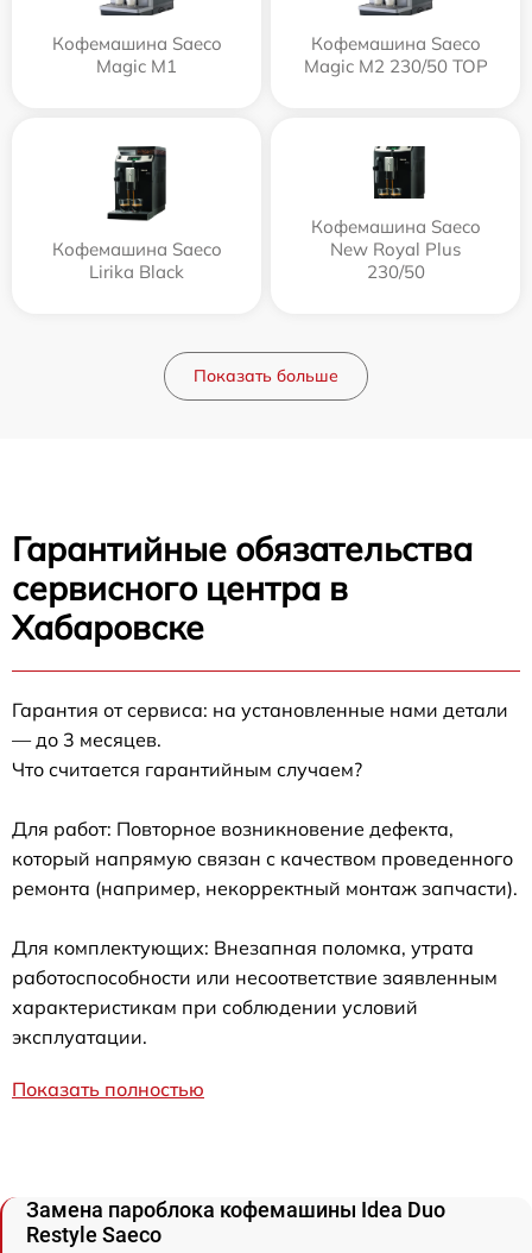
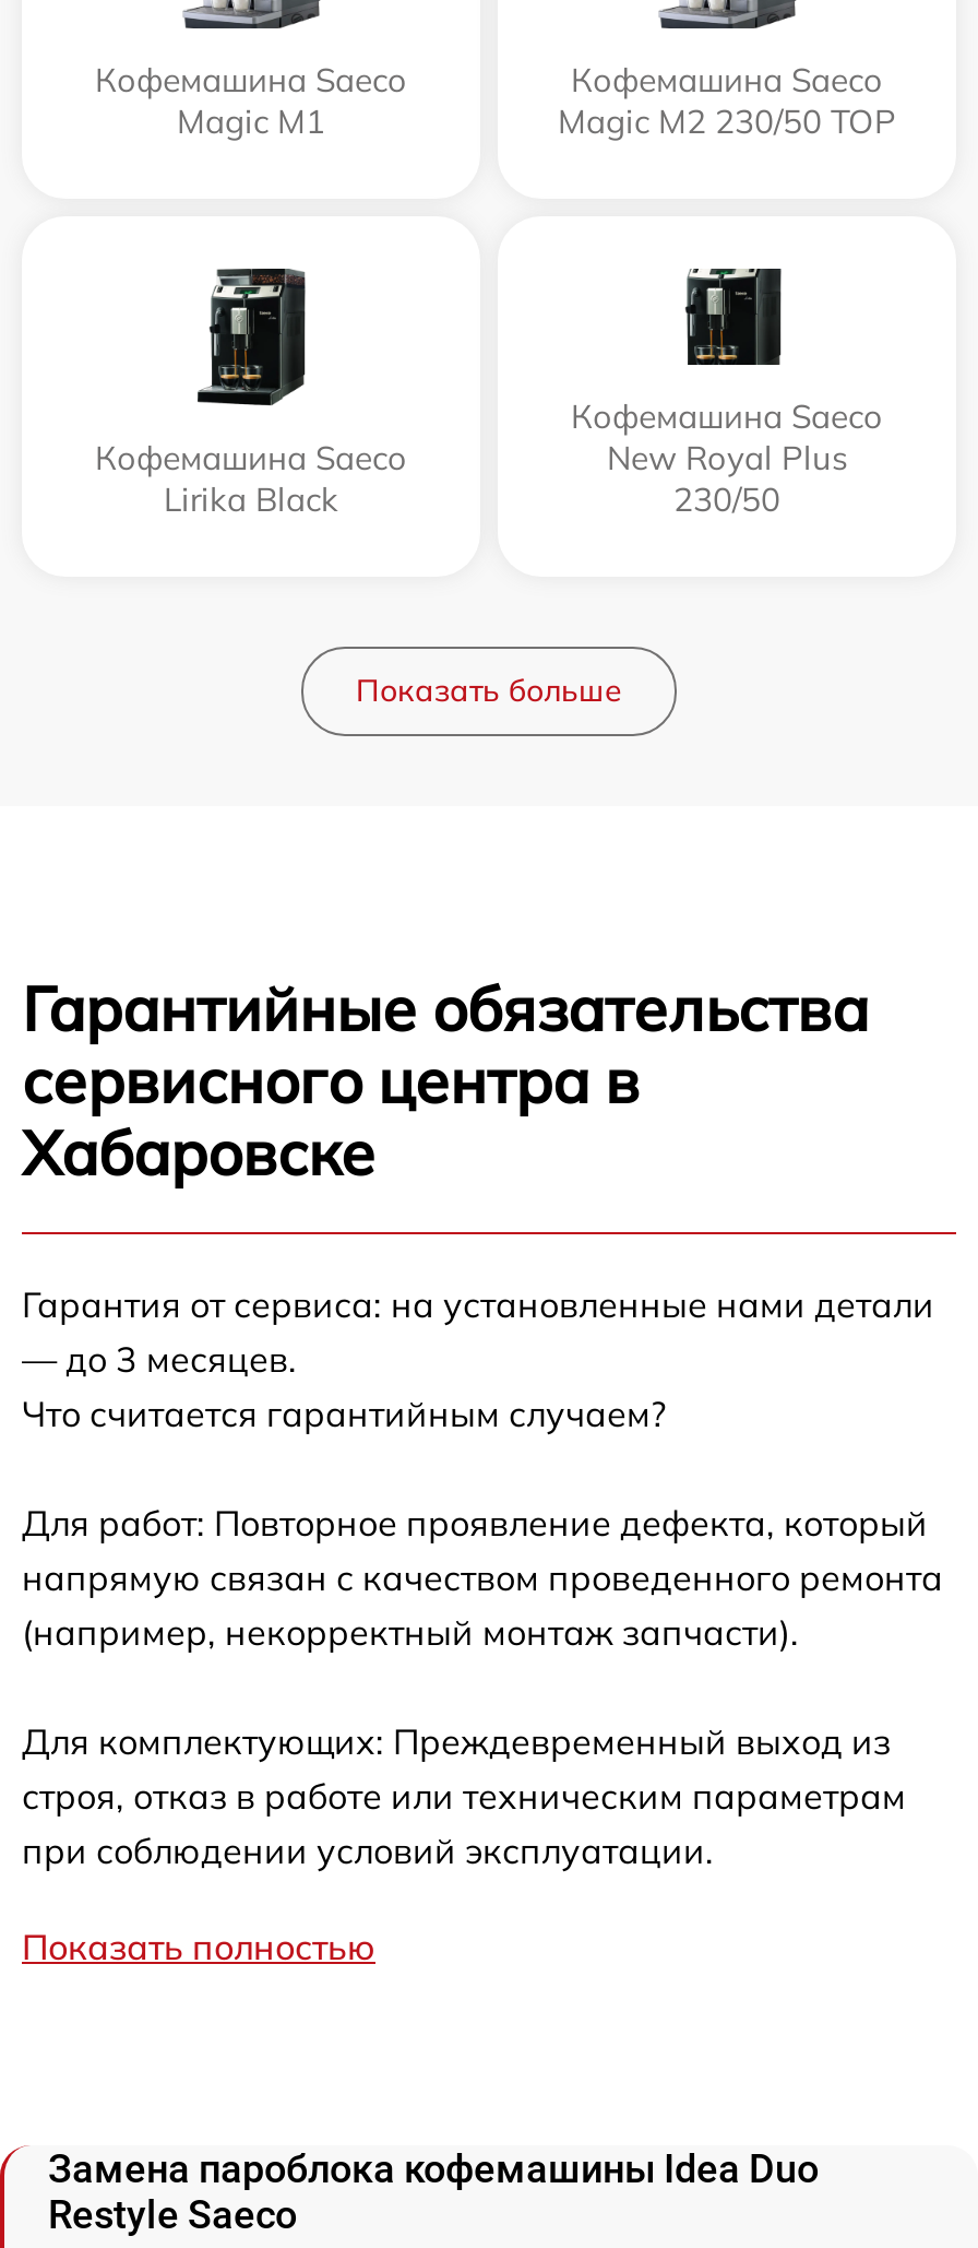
- Для работ: Повторное возникновение дефекта,
- который напрямую связан с качеством проведенного
- ремонта (например, некорректный монтаж запчасти).
+ Для работ: Повторное проявление дефекта, который
+ напрямую связан с качеством проведенного ремонта
+ (например, некорректный монтаж запчасти).

- Для комплектующих: Внезапная поломка, утрата
- работоспособности или несоответствие заявленным
- характеристикам при соблюдении условий
- эксплуатации.
+ Для комплектующих: Преждевременный выход из
+ строя, отказ в работе или техническим параметрам
+ при соблюдении условий эксплуатации.
